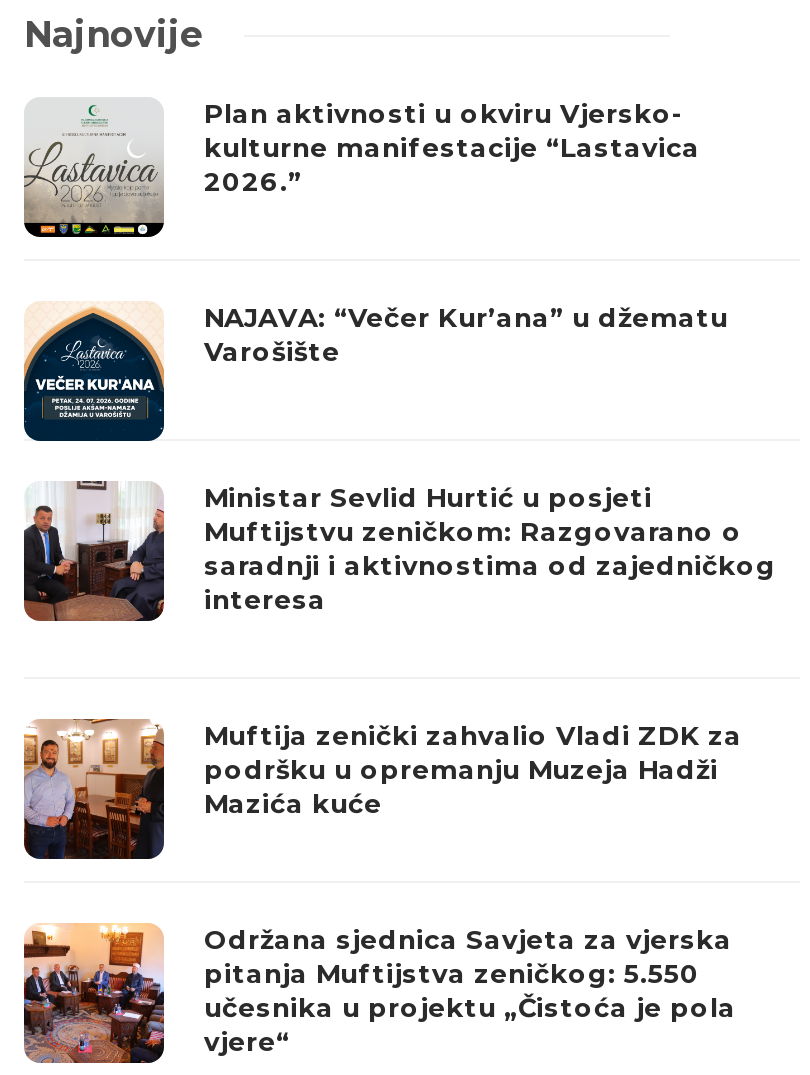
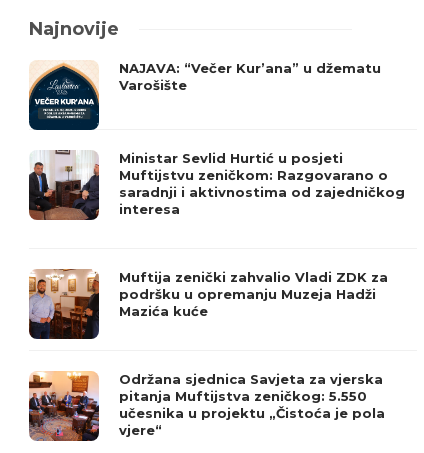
- [image]
- Plan aktivnosti u okviru Vjersko-
- kulturne manifestacije “Lastavica
- 2026.”
